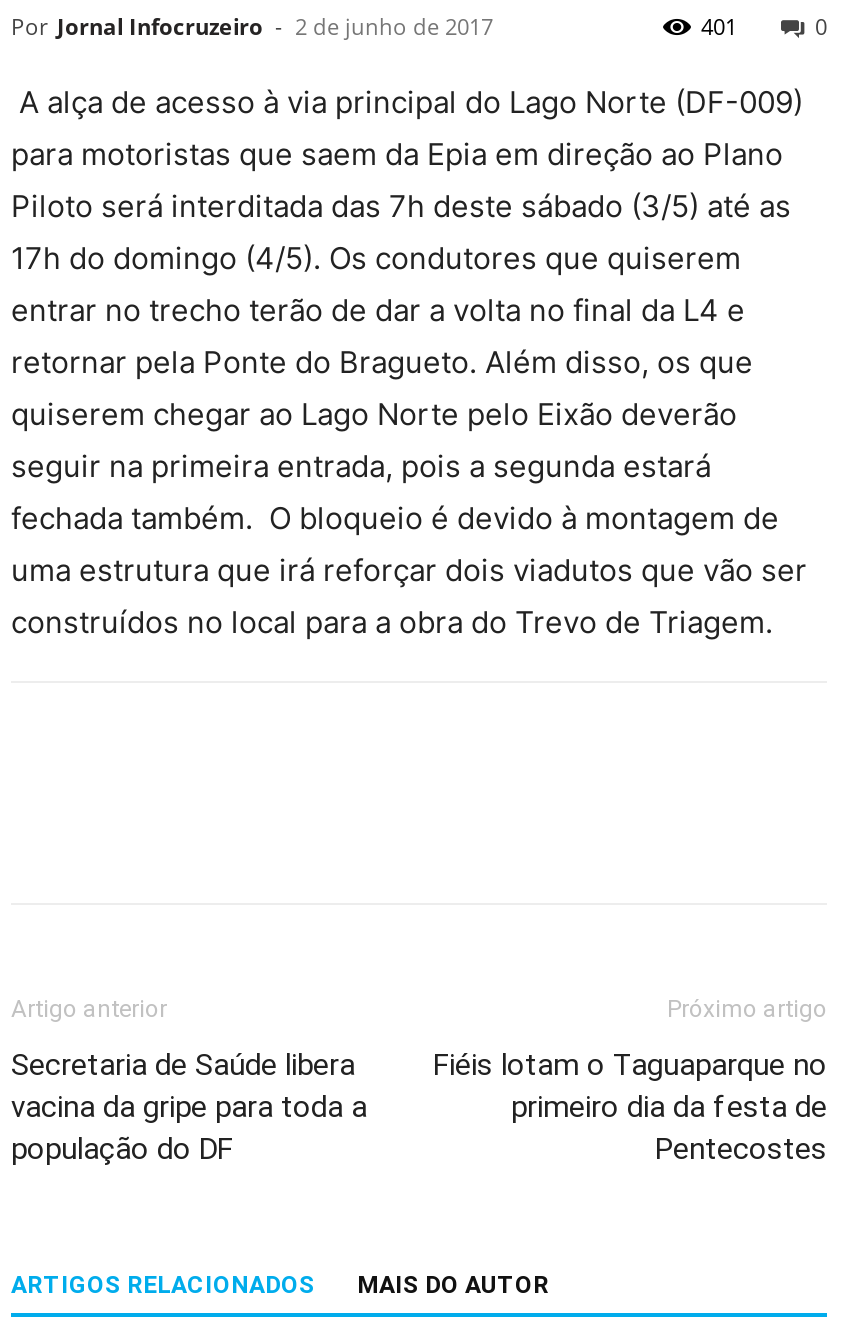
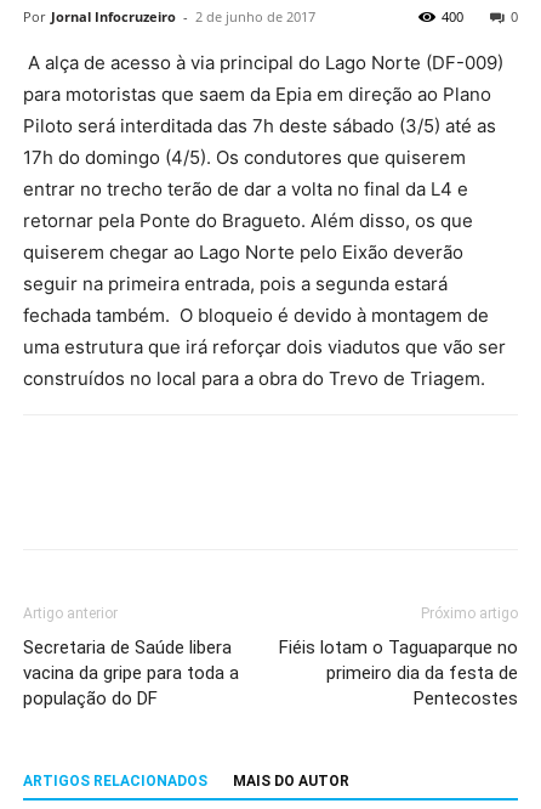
- 401
+ 400
